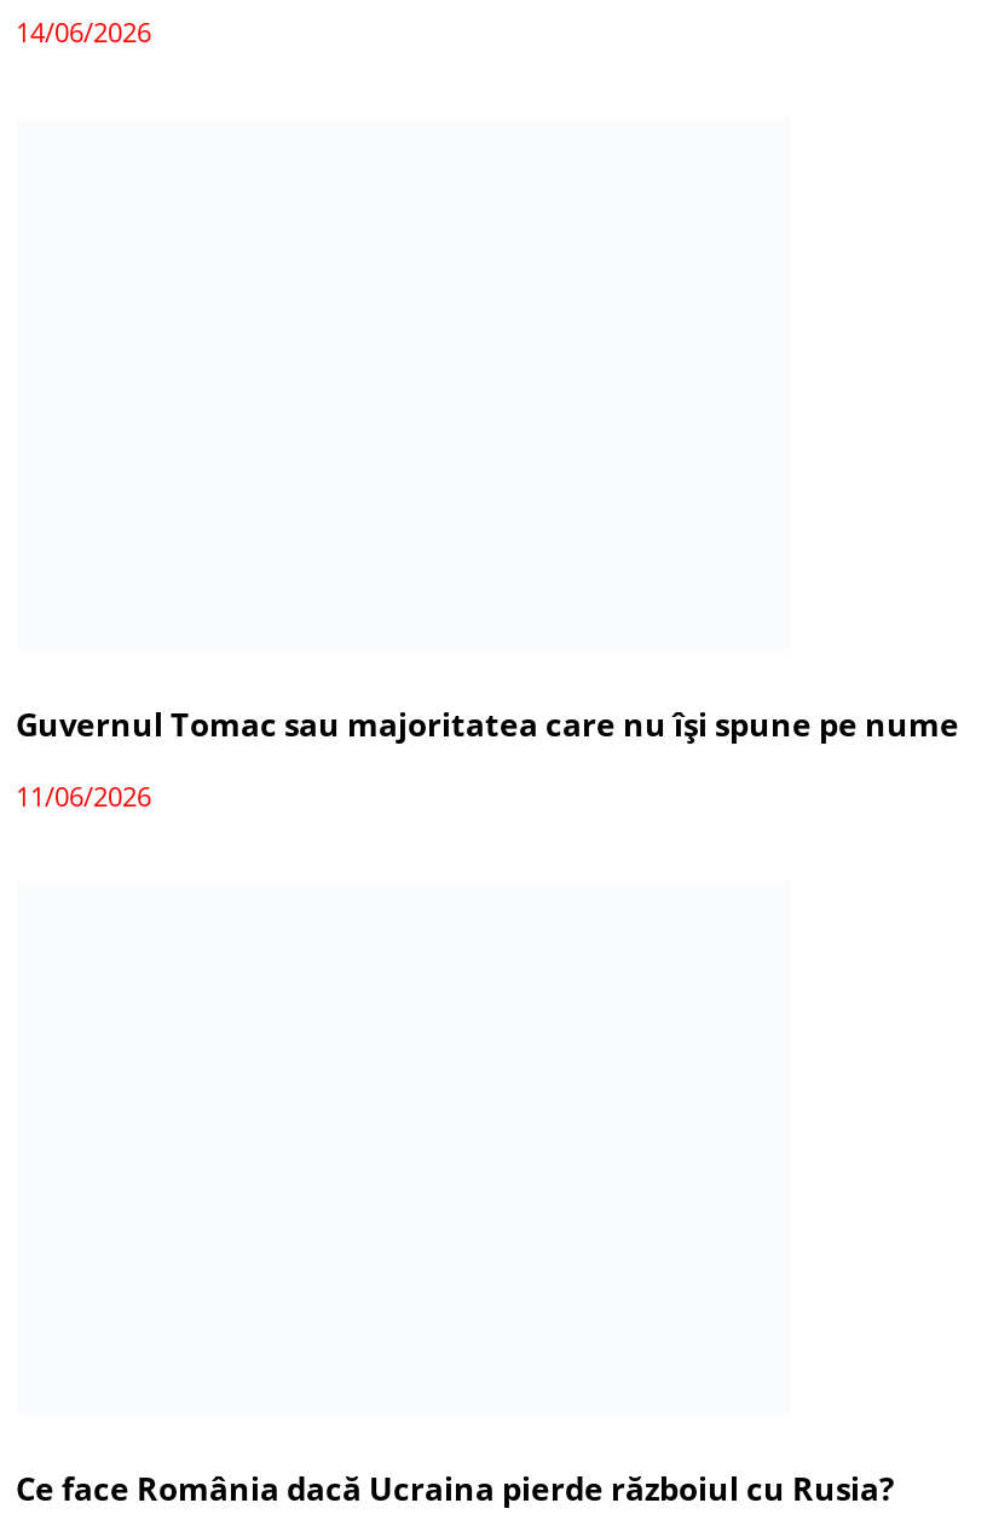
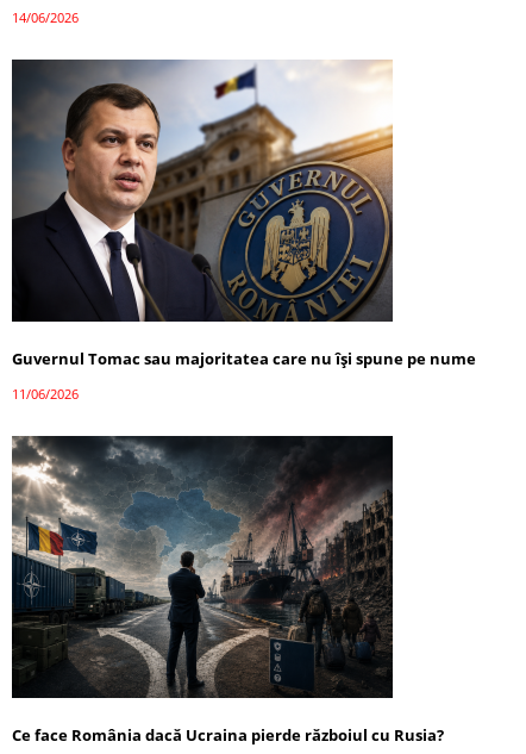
+ [image]

+ [image]
